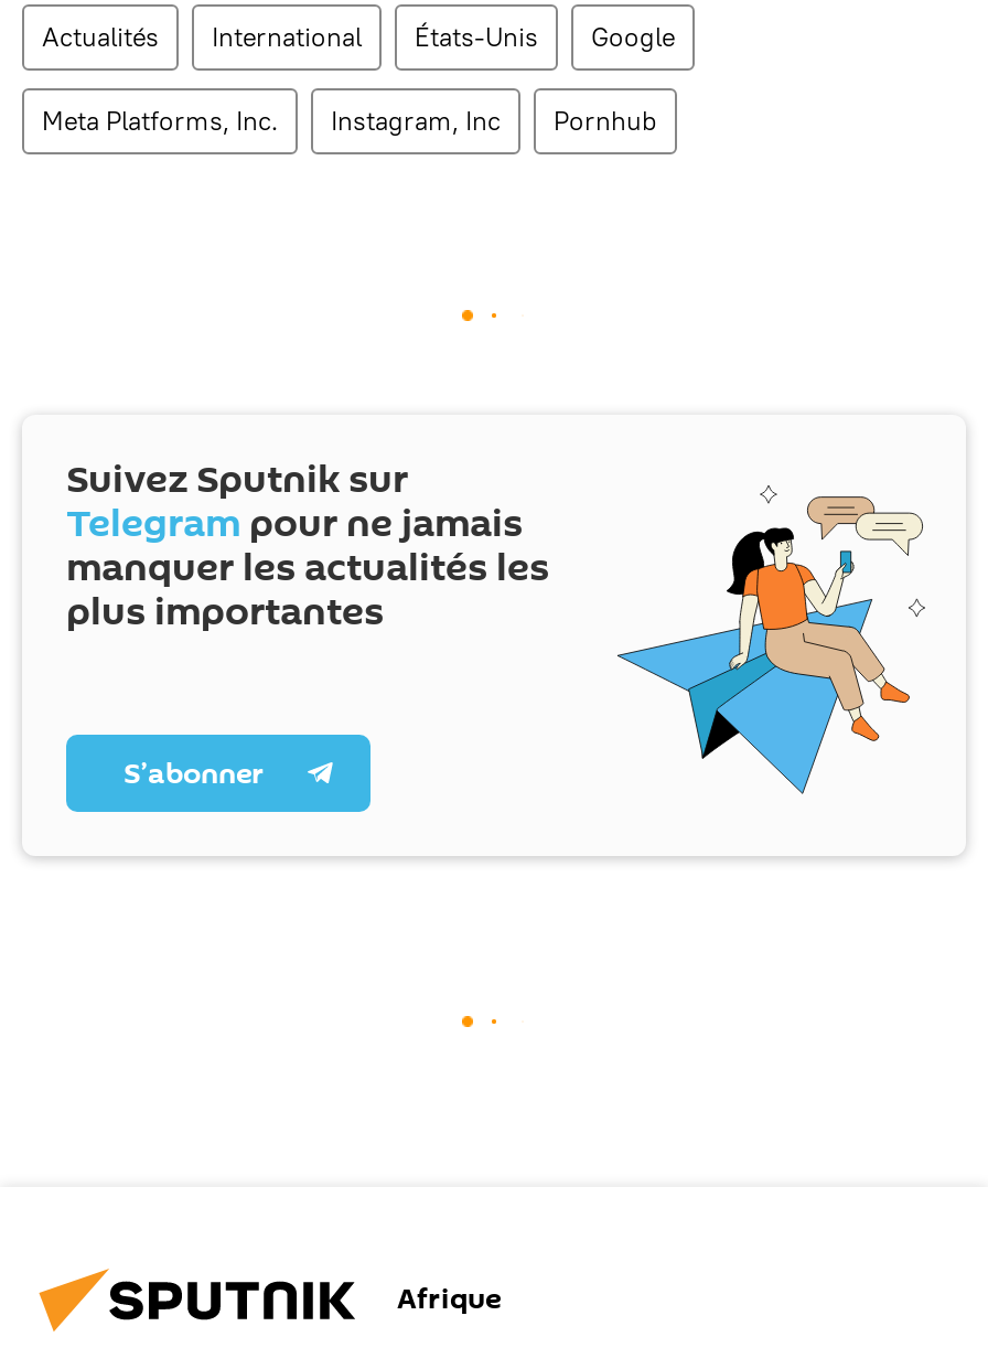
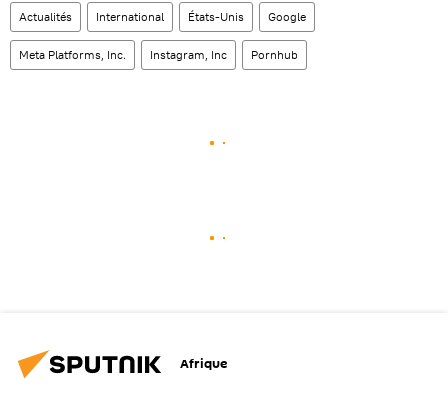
- [image]
- Suivez Sputnik sur
- Telegram pour ne jamais
- manquer les actualités les
- plus importantes
- S’abonner
